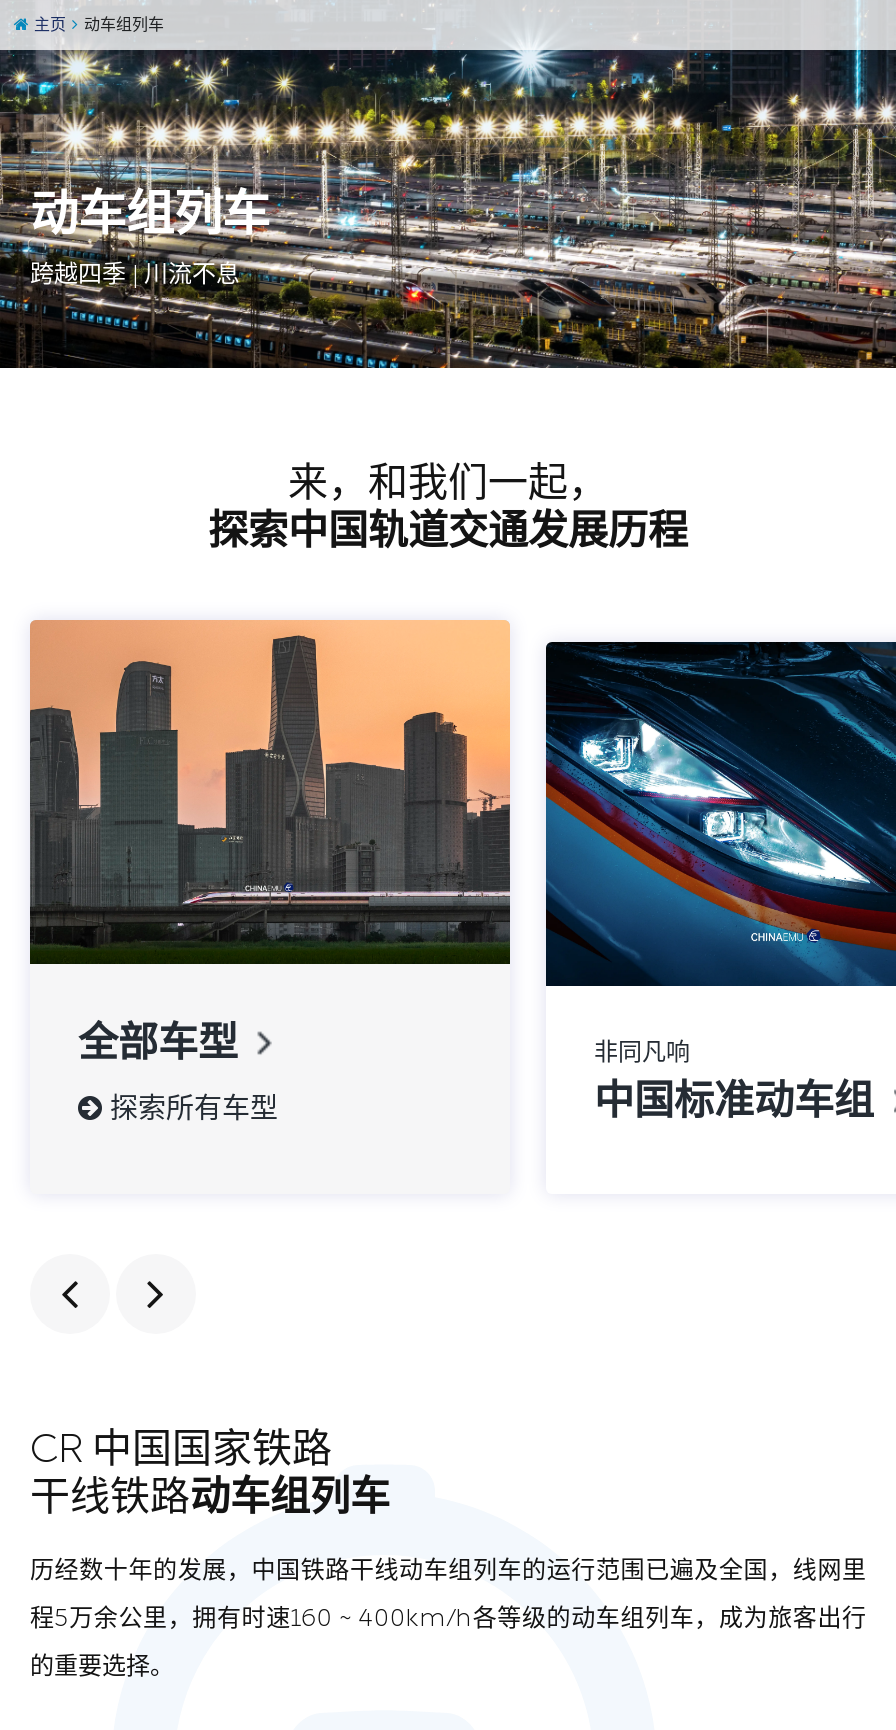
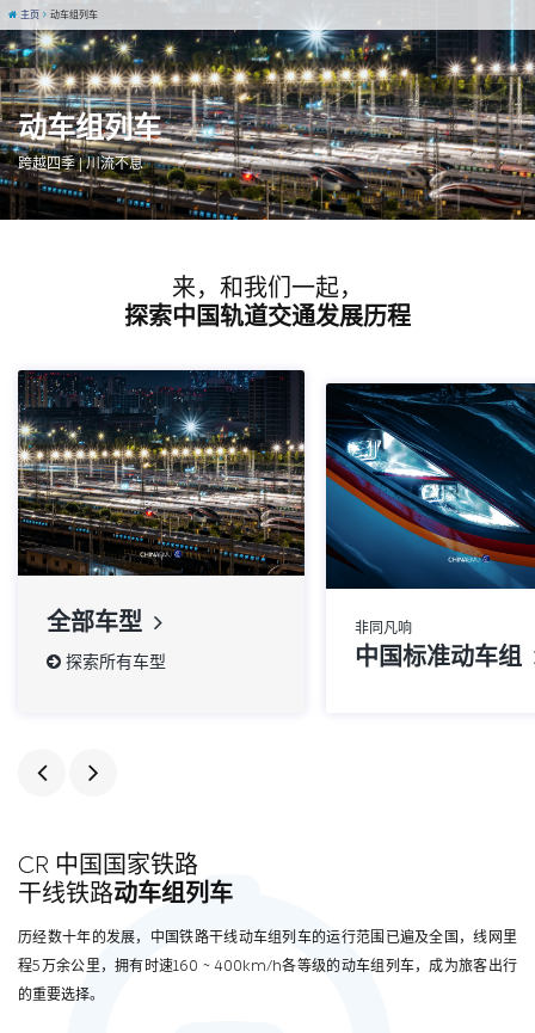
- [image]
+ [image]
